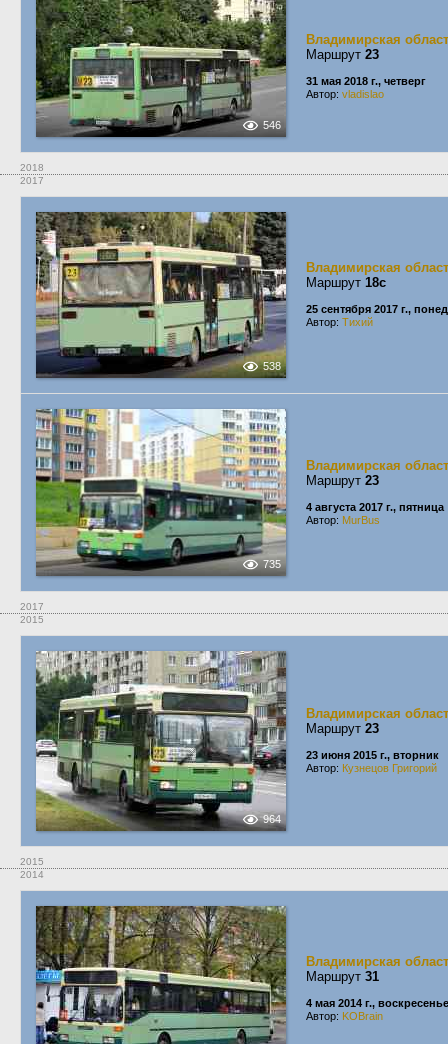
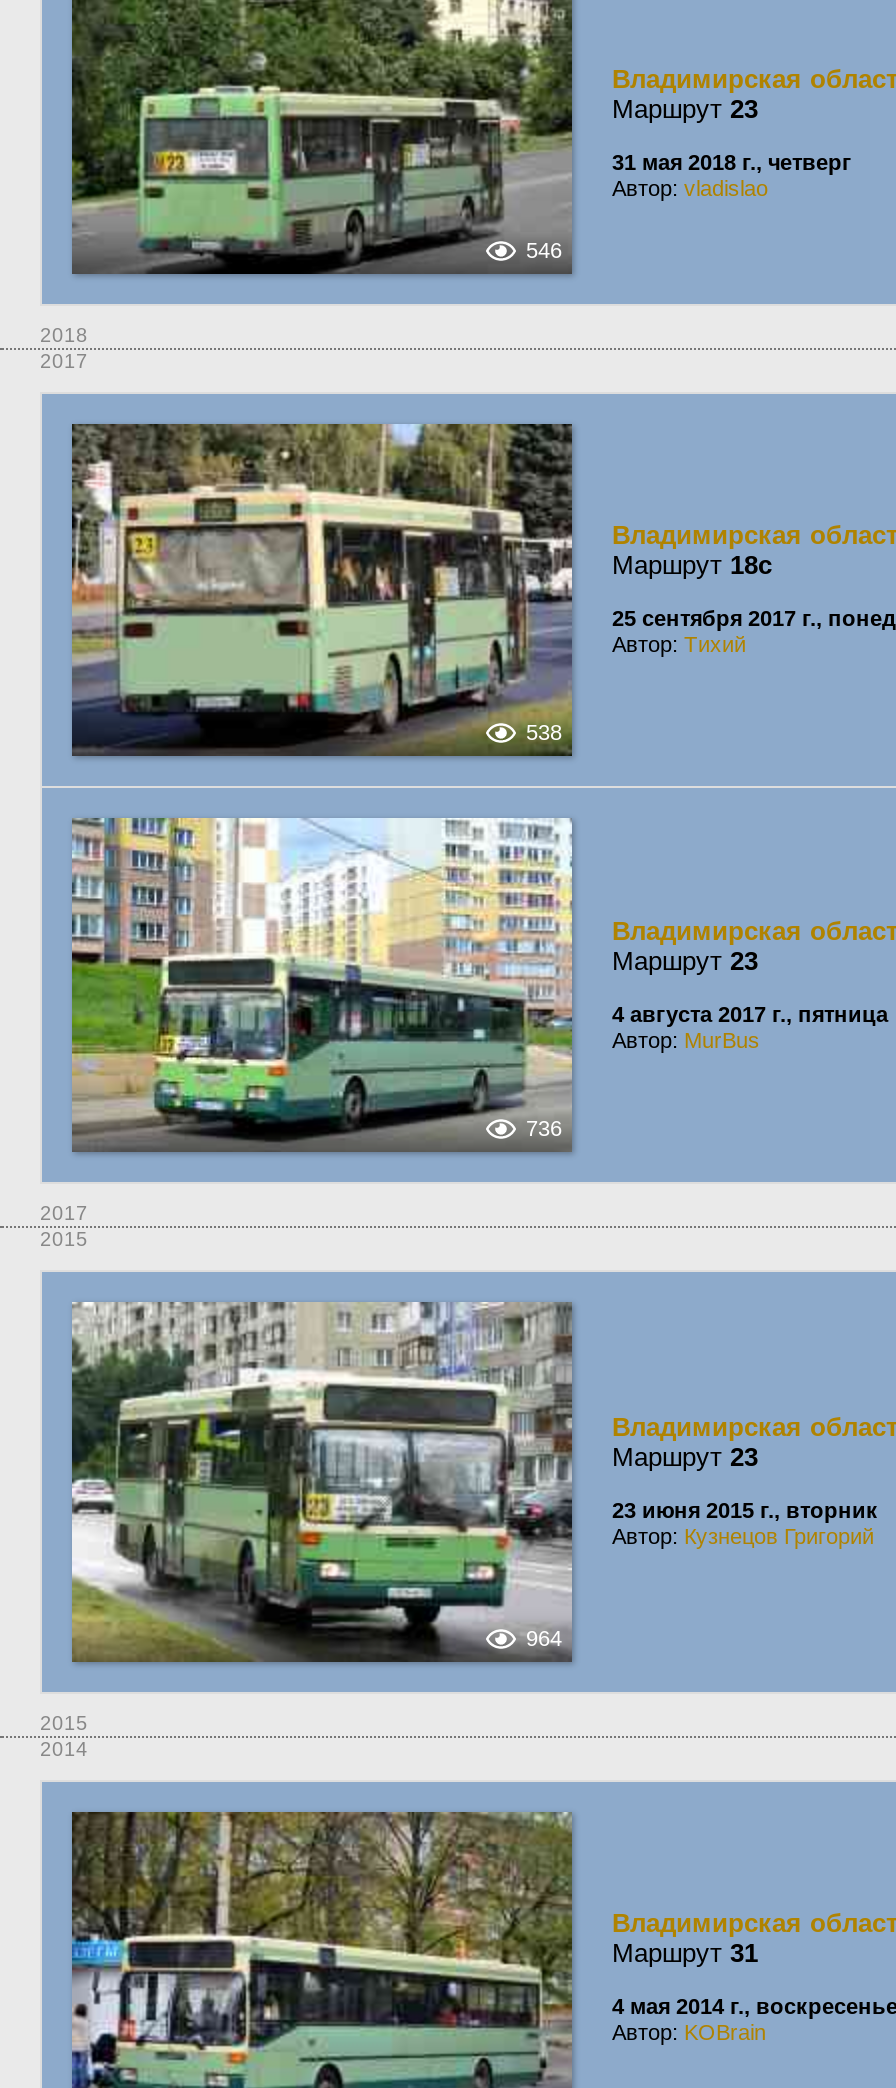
- 735
+ 736
